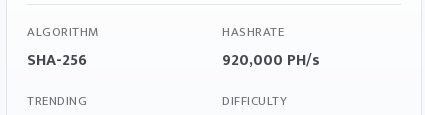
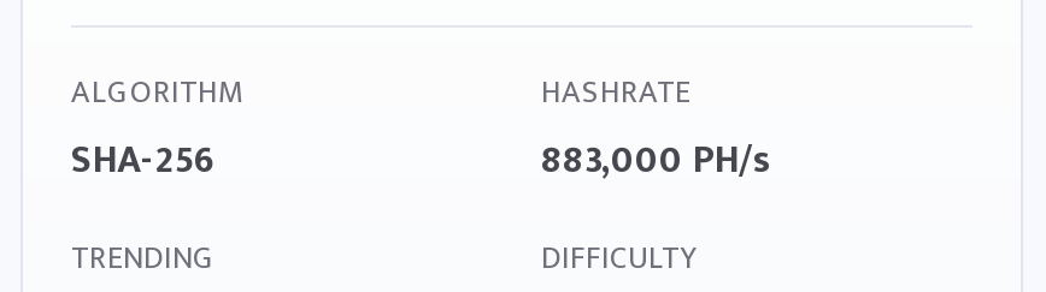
- 920,000 PH/s
+ 883,000 PH/s
